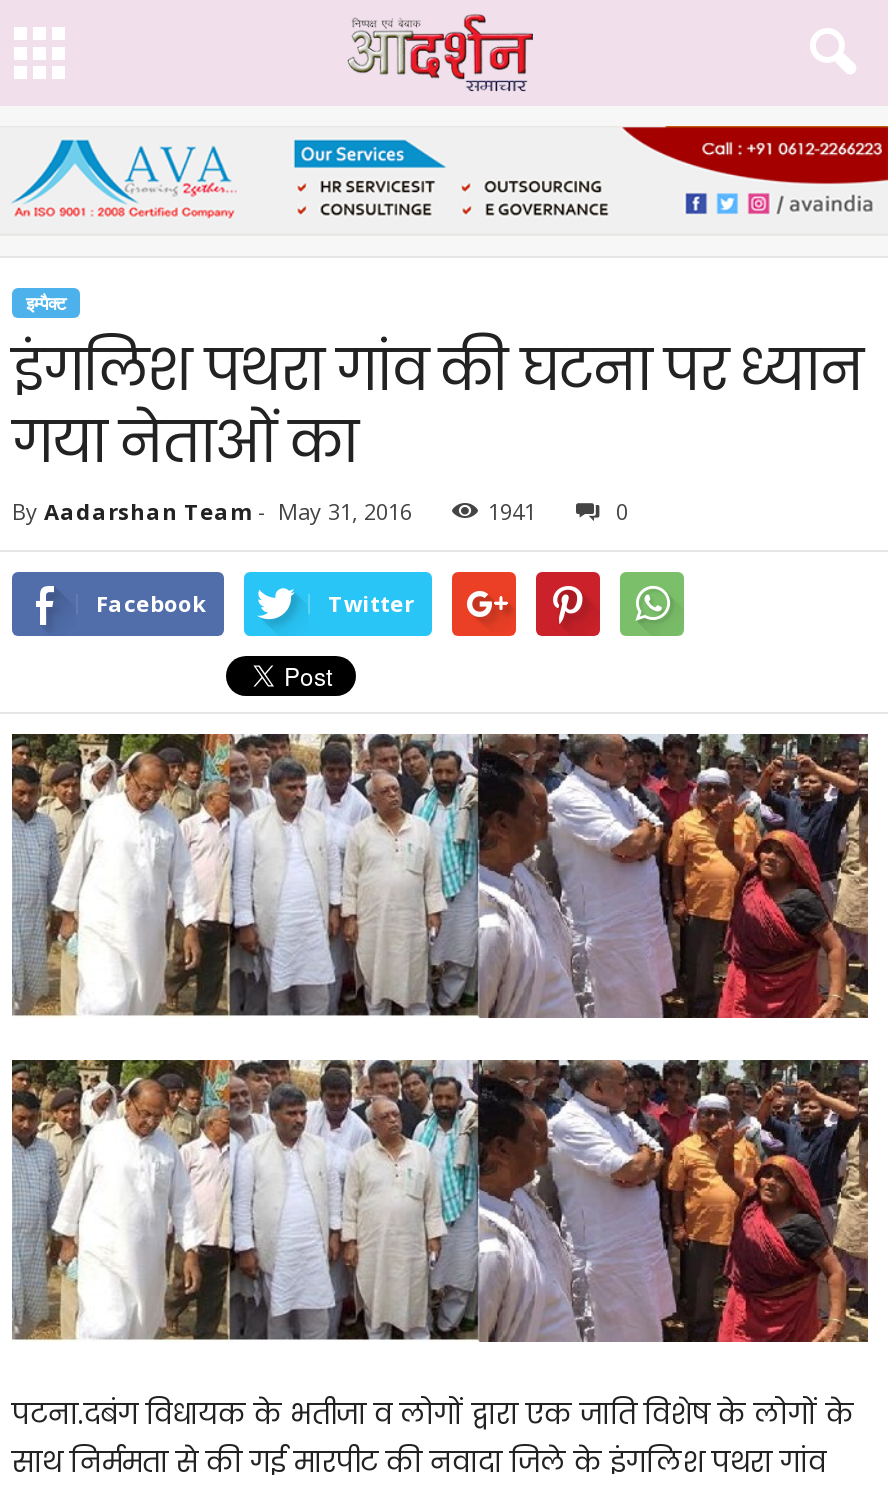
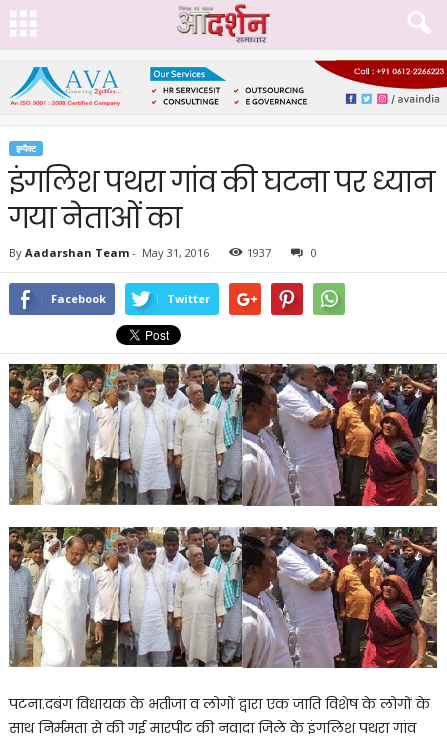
- 1941
+ 1937
